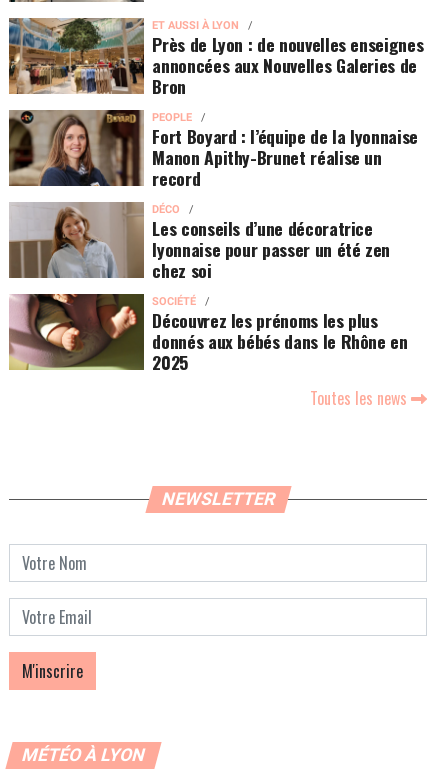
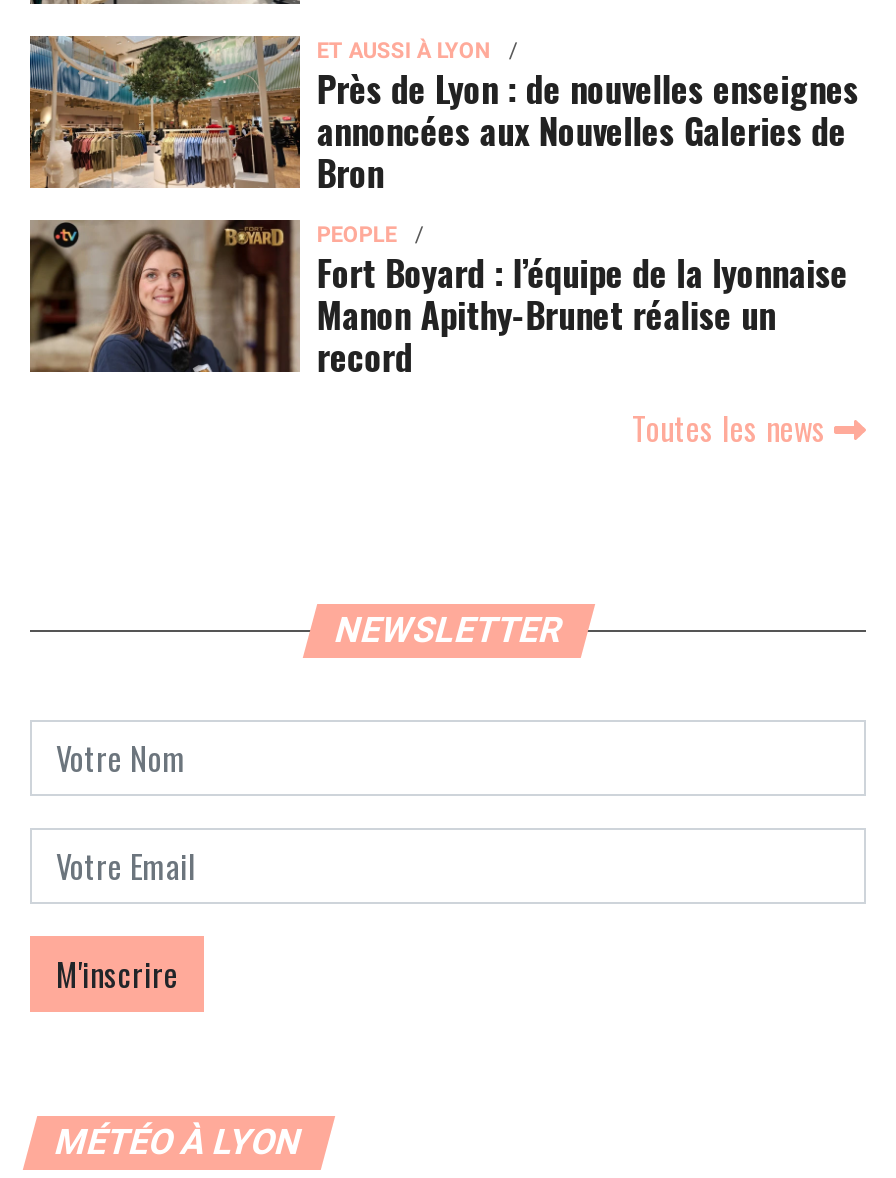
- [image]
- DÉCO
- Les conseils d’une décoratrice
- lyonnaise pour passer un été zen
- chez soi
- SOCIÉTÉ
- Découvrez les prénoms les plus
- donnés aux bébés dans le Rhône en
- 2025

- [image]
